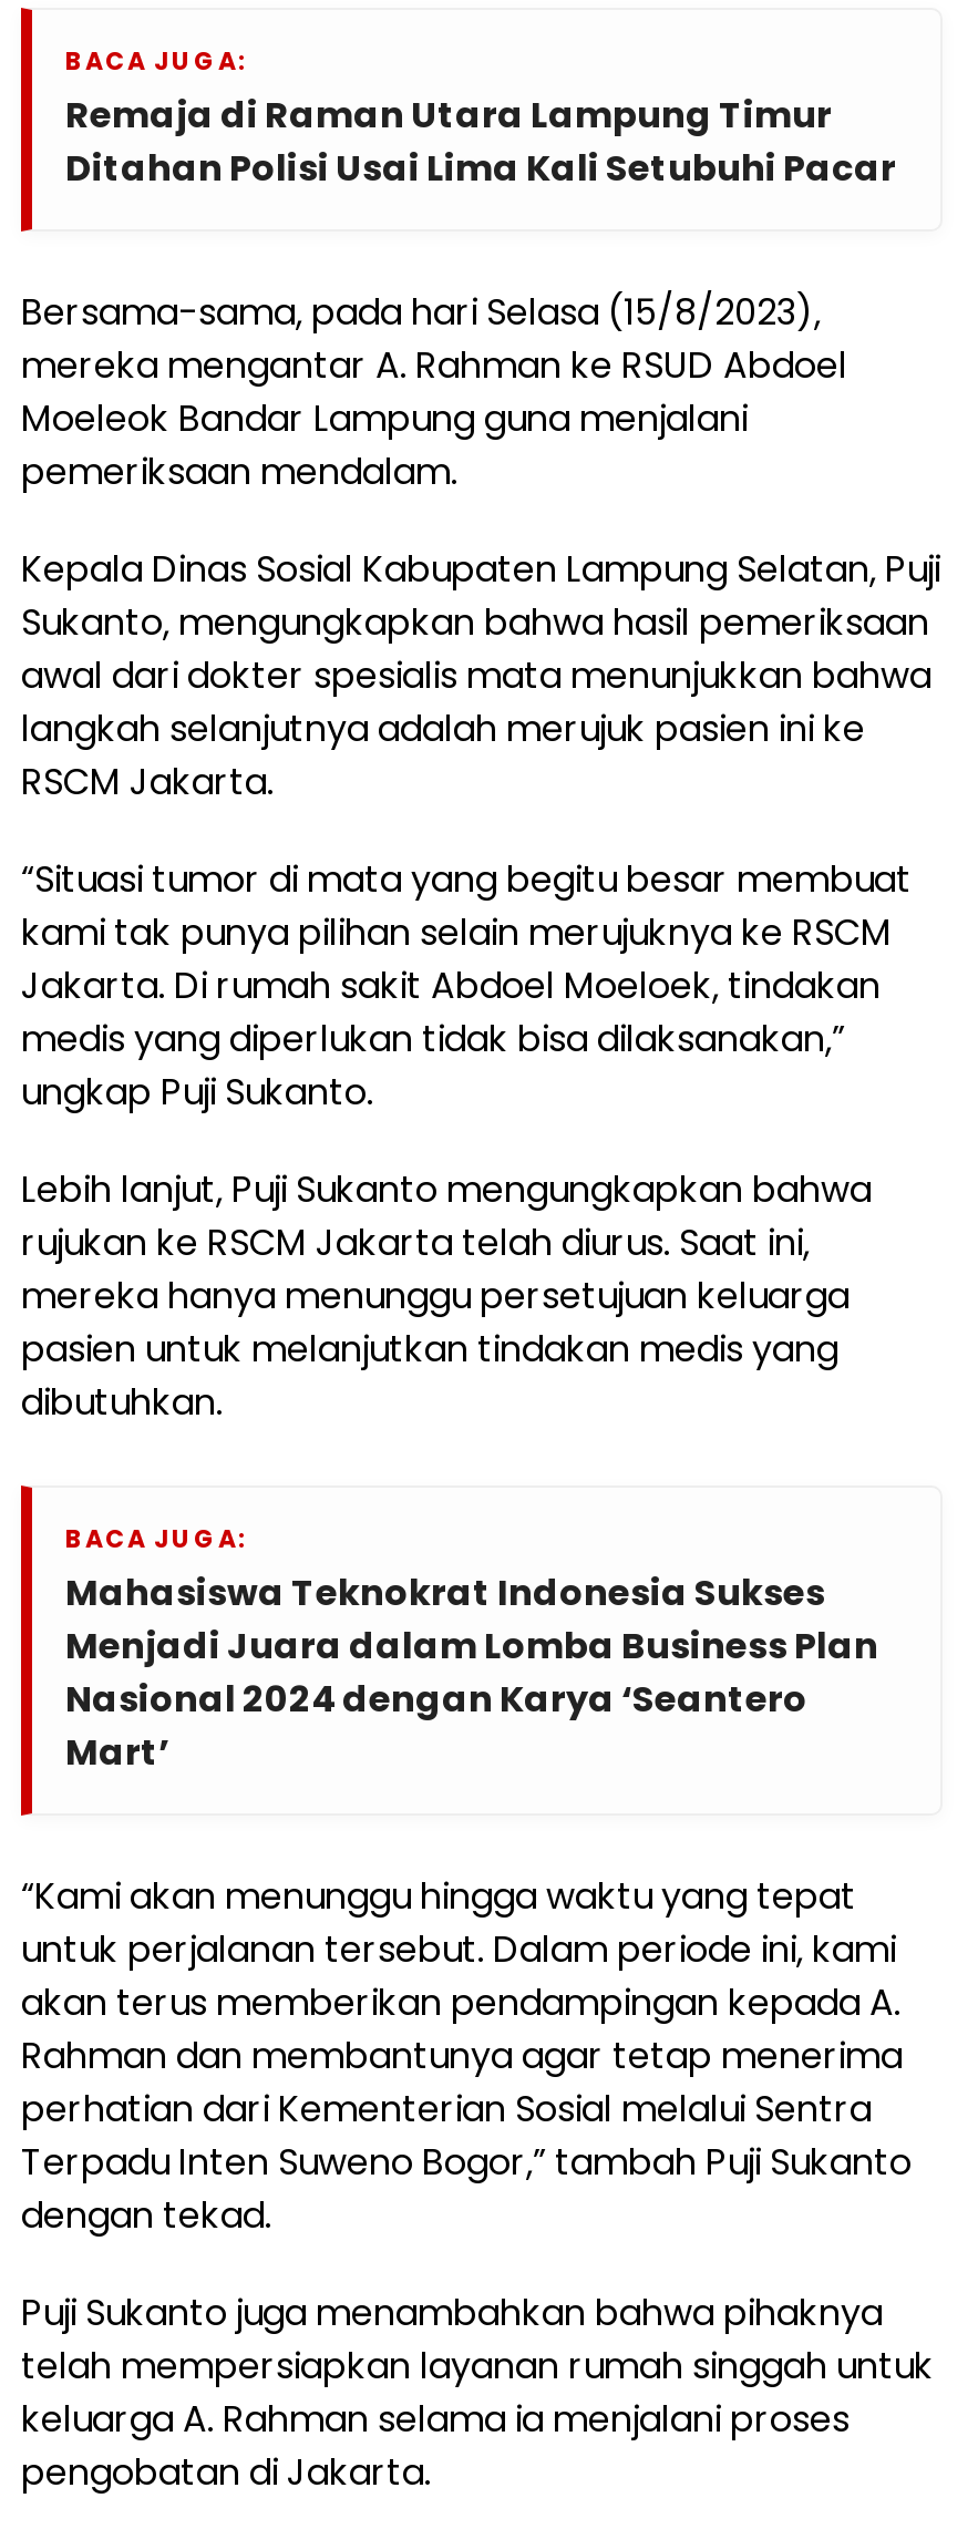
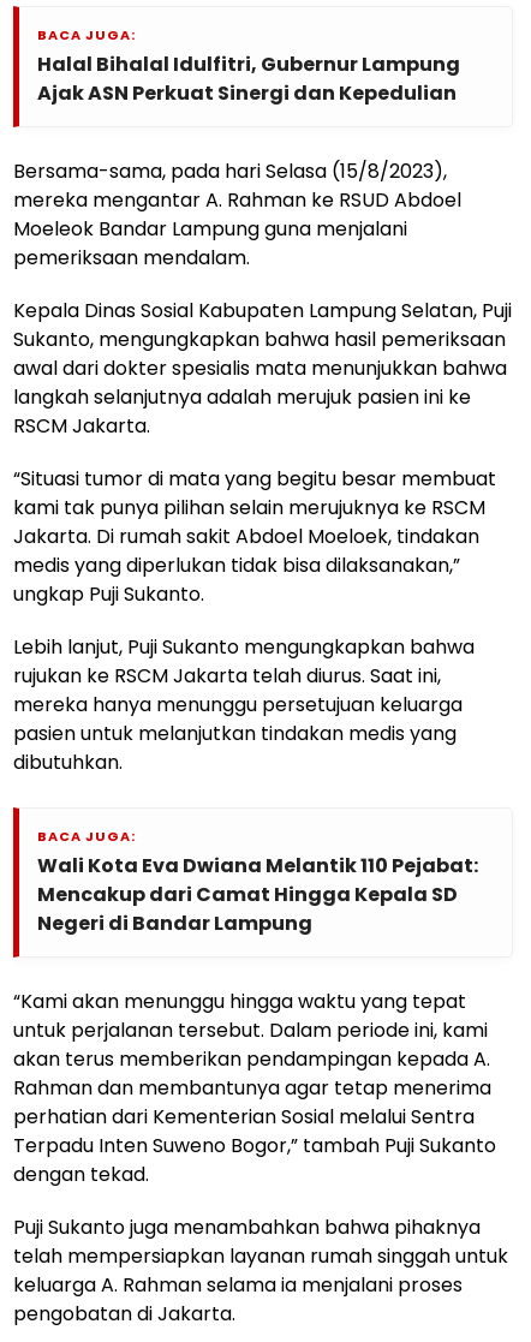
- Remaja di Raman Utara Lampung Timur
- Ditahan Polisi Usai Lima Kali Setubuhi Pacar
+ Halal Bihalal Idulfitri, Gubernur Lampung
+ Ajak ASN Perkuat Sinergi dan Kepedulian

- Mahasiswa Teknokrat Indonesia Sukses
- Menjadi Juara dalam Lomba Business Plan
- Nasional 2024 dengan Karya ‘Seantero
- Mart’
+ Wali Kota Eva Dwiana Melantik 110 Pejabat:
+ Mencakup dari Camat Hingga Kepala SD
+ Negeri di Bandar Lampung
